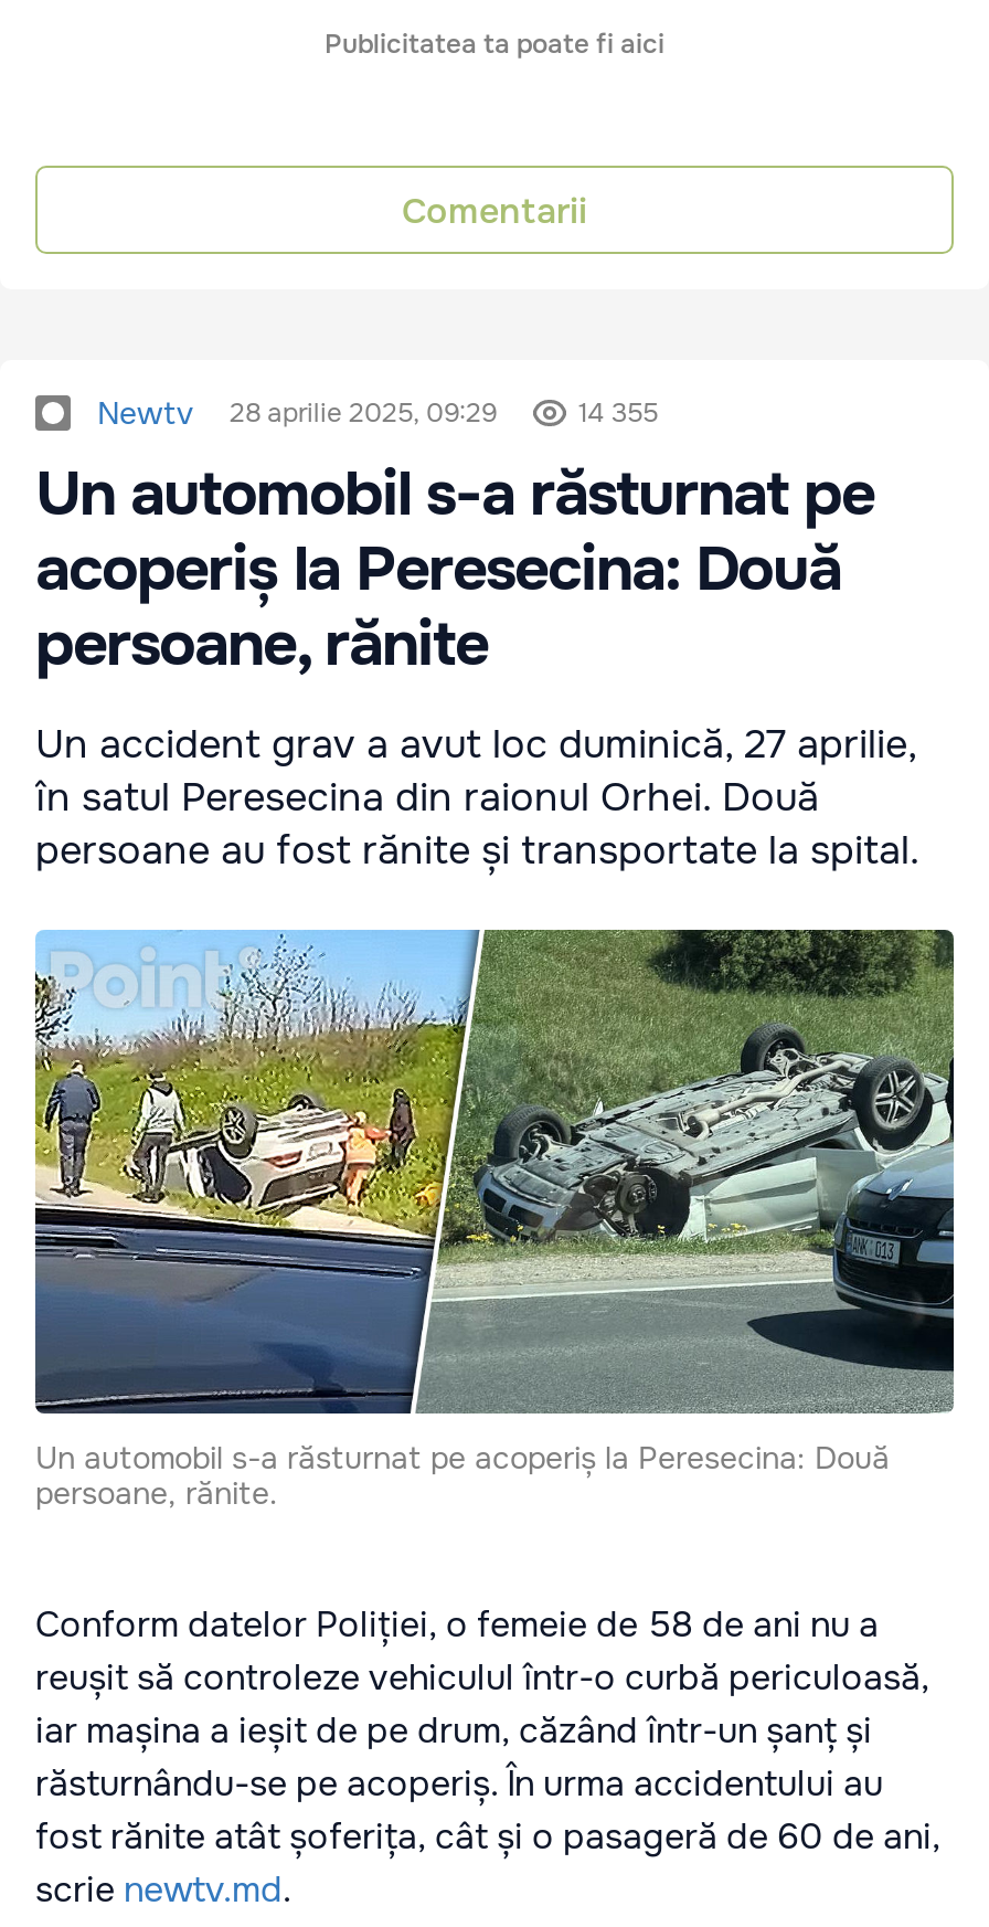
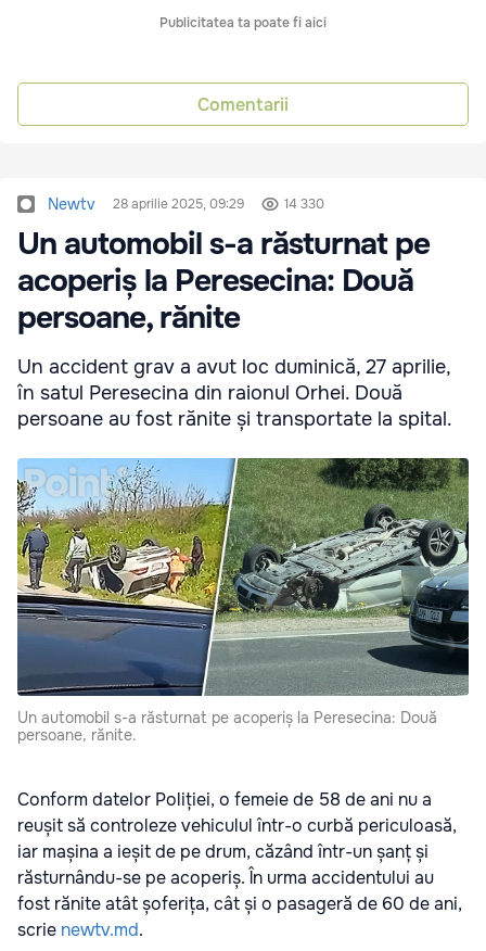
- 14 355
+ 14 330
